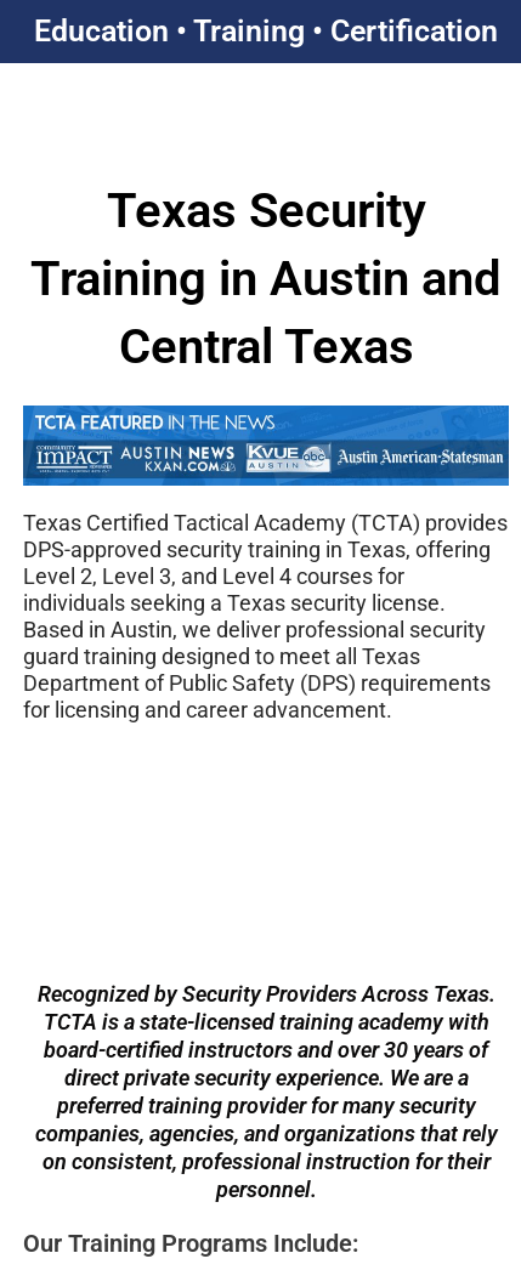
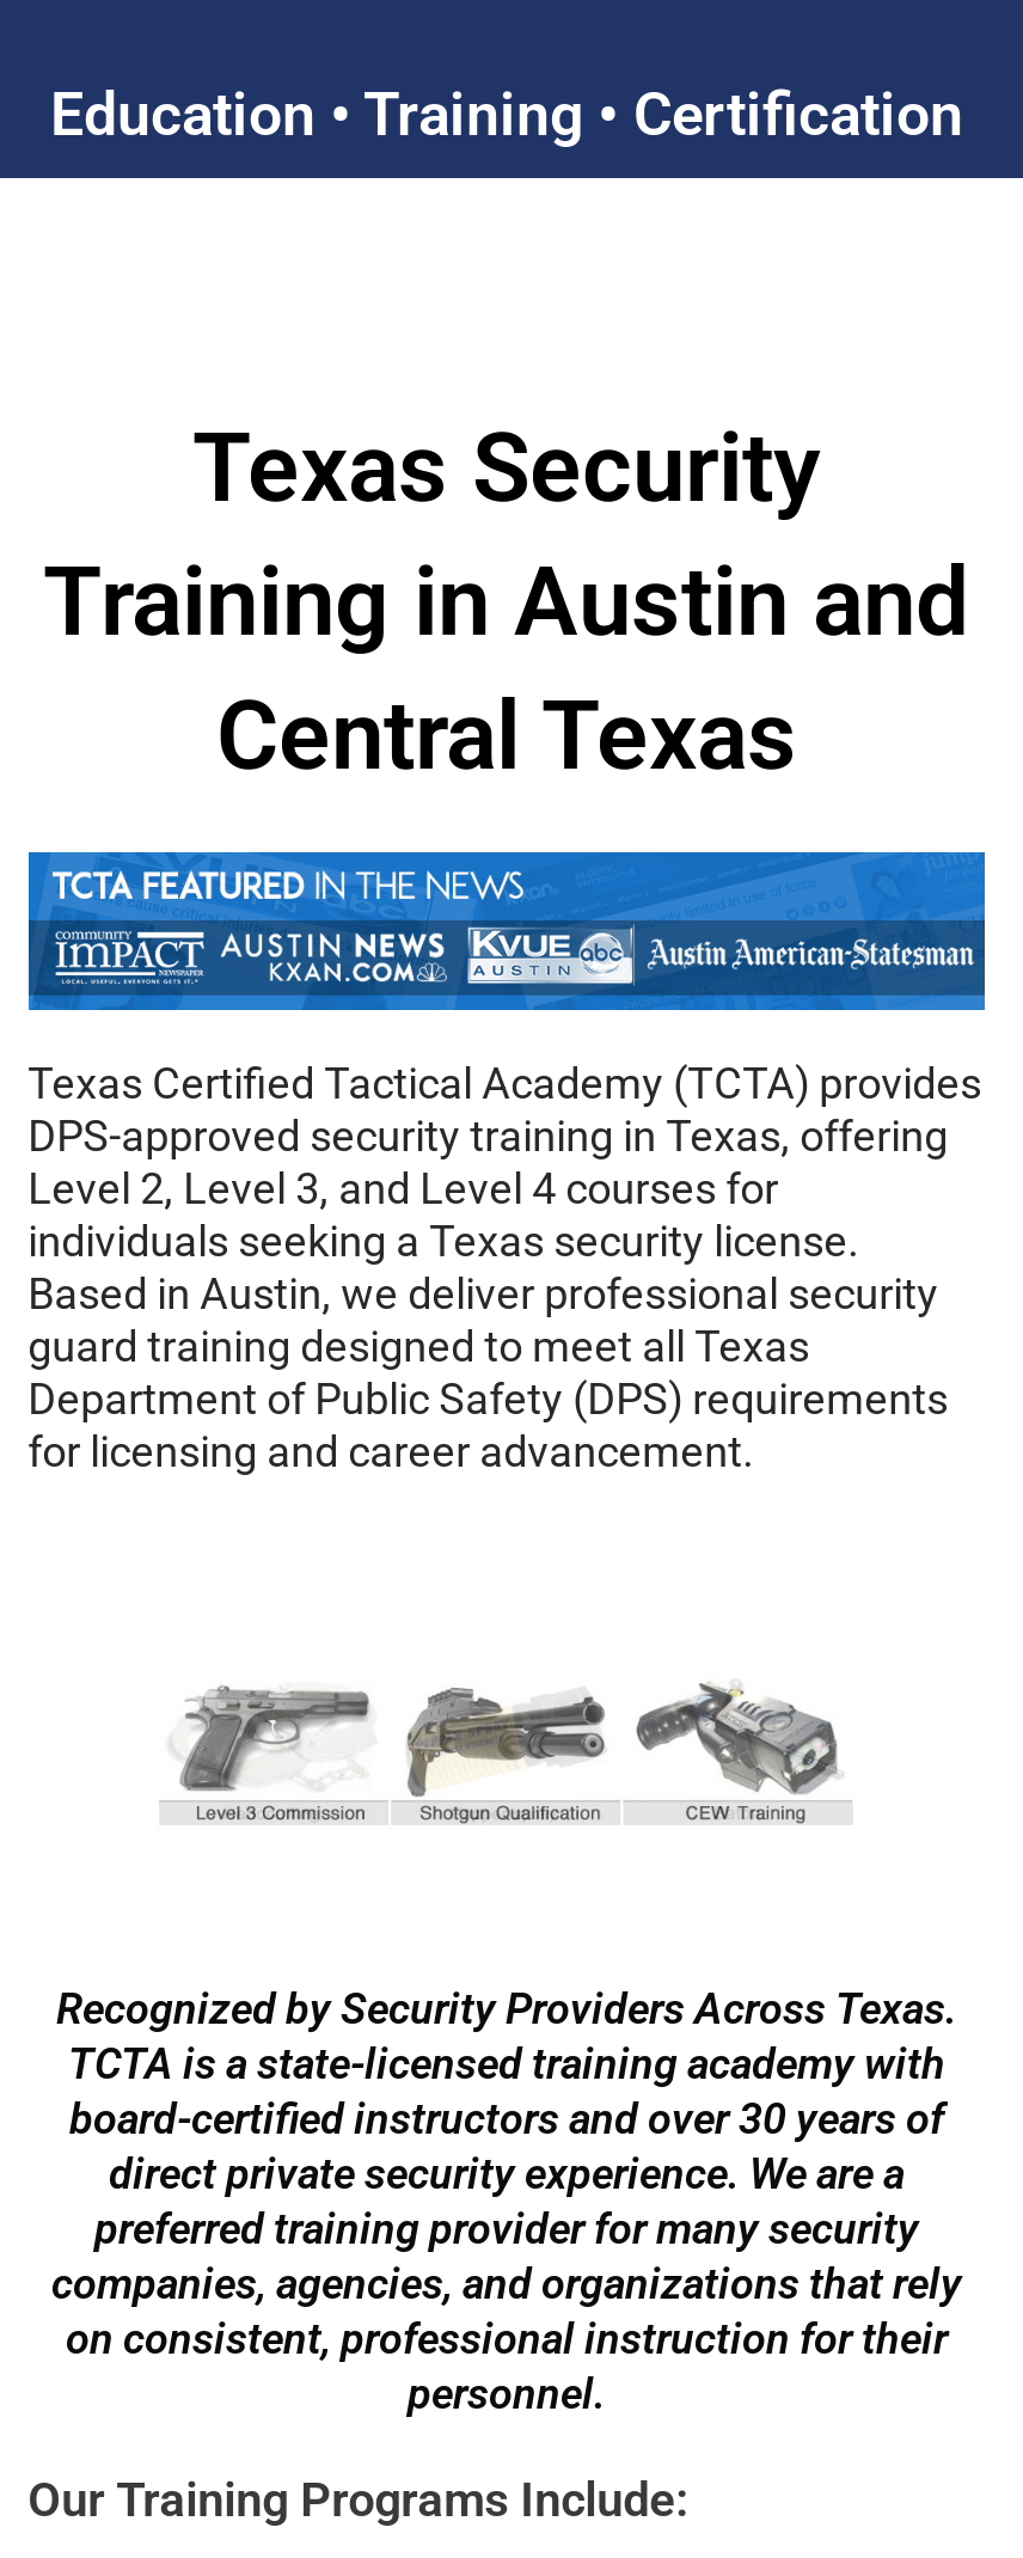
+ [image]

+ [image]

+ [image]
